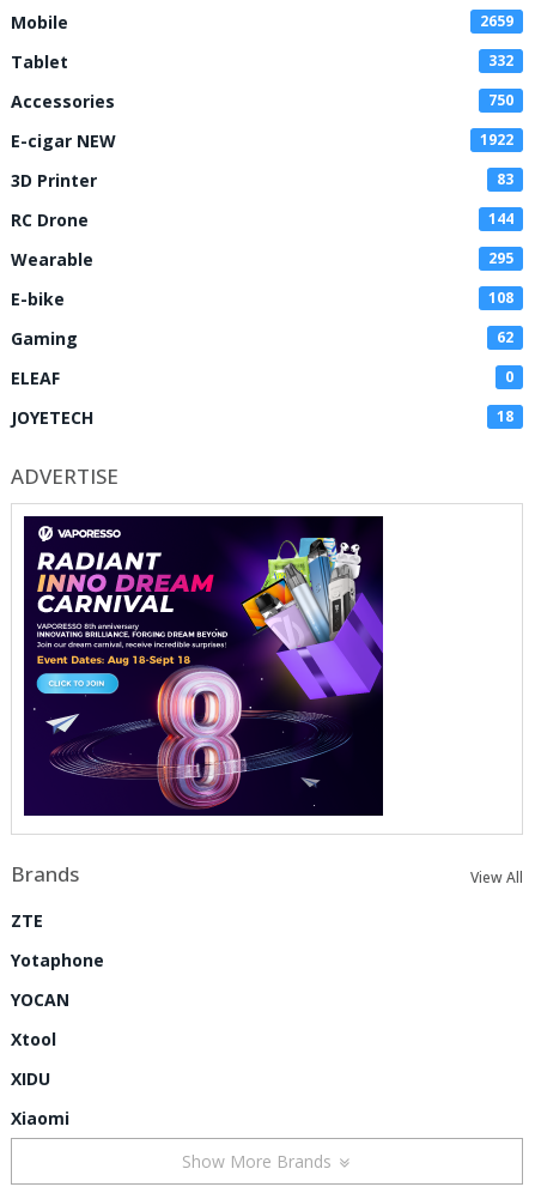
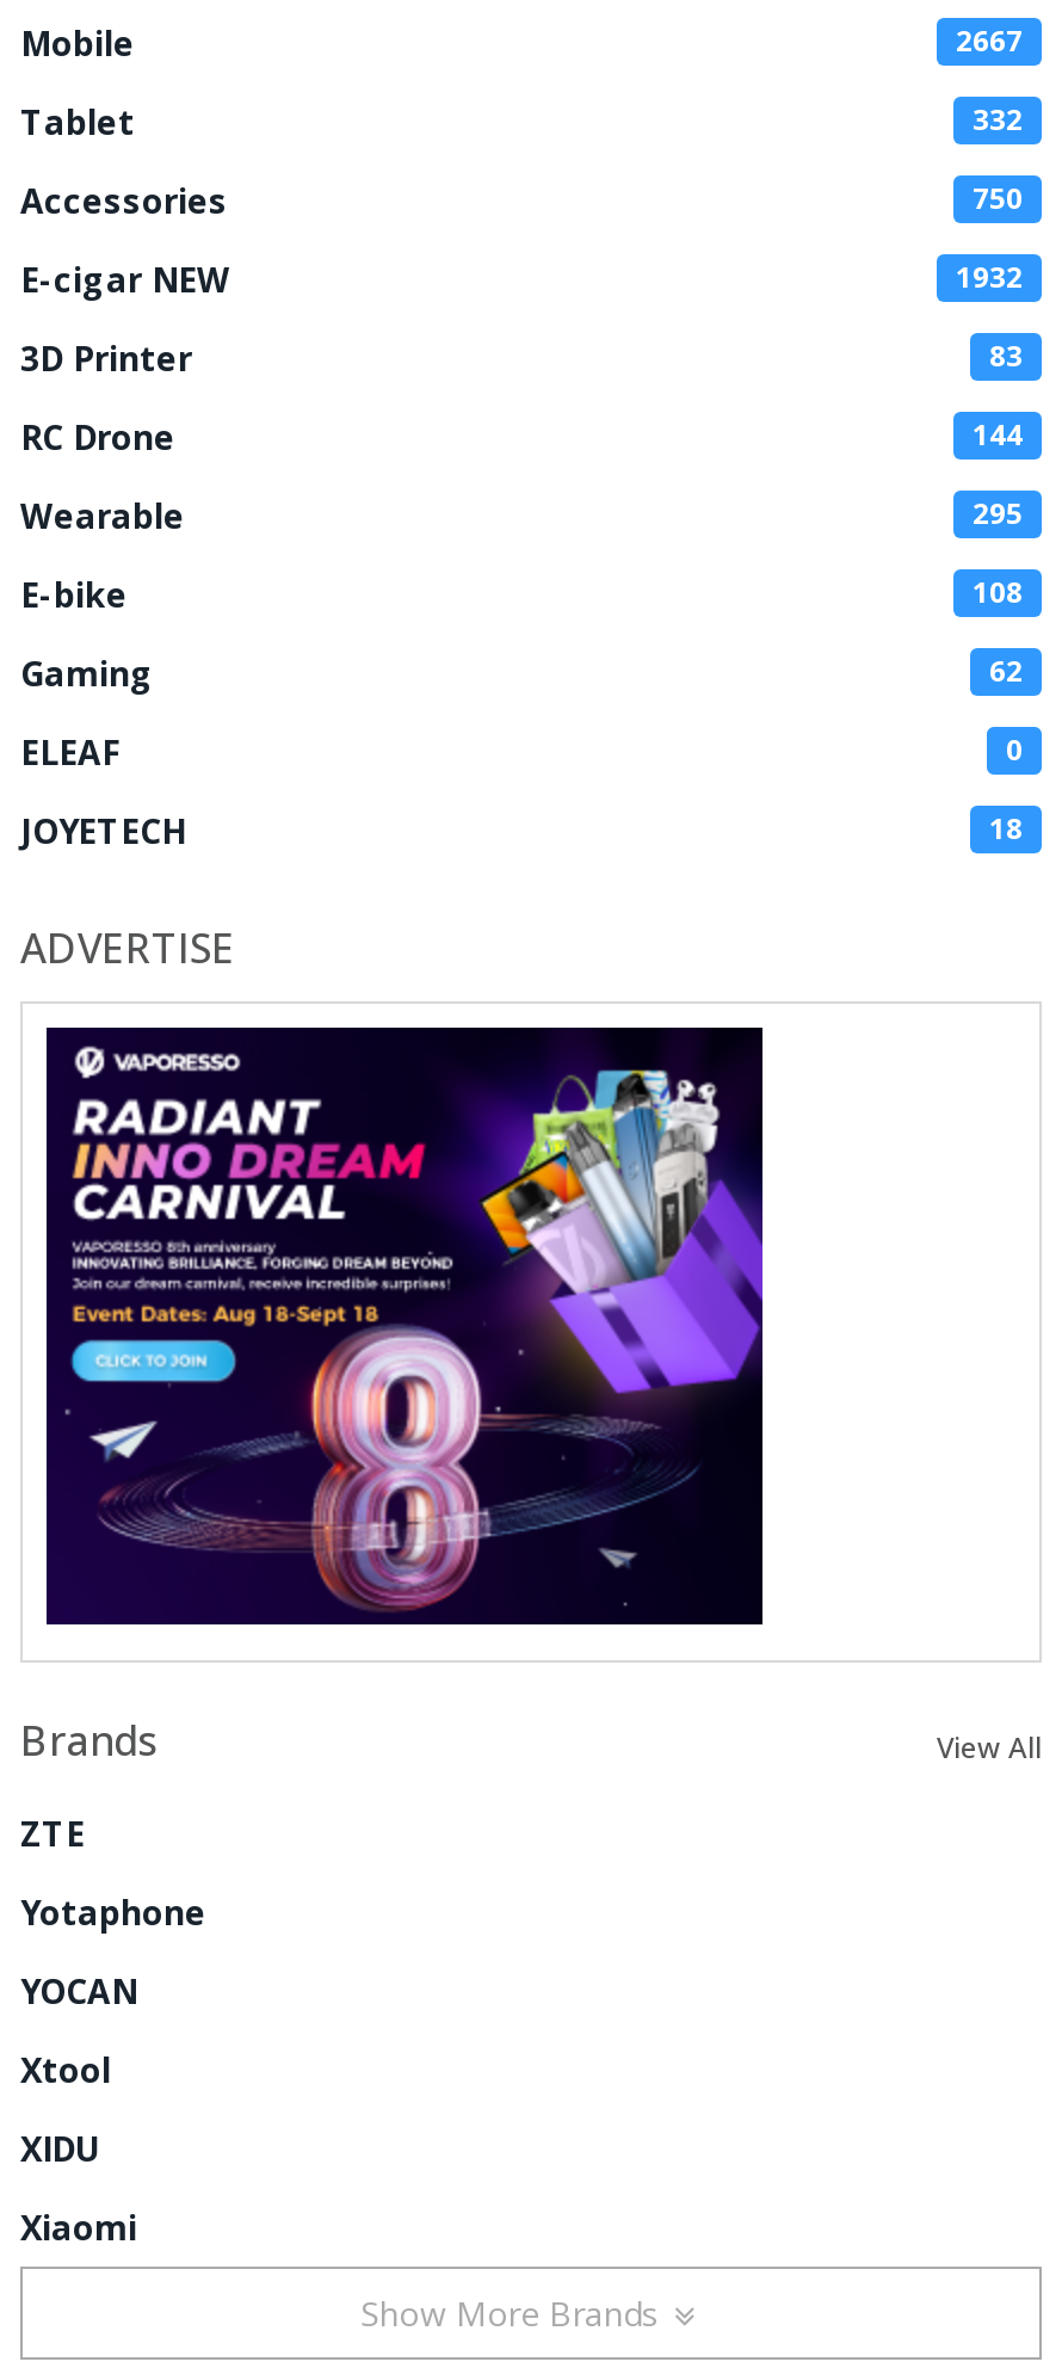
- 2659
+ 2667

- 1922
+ 1932
